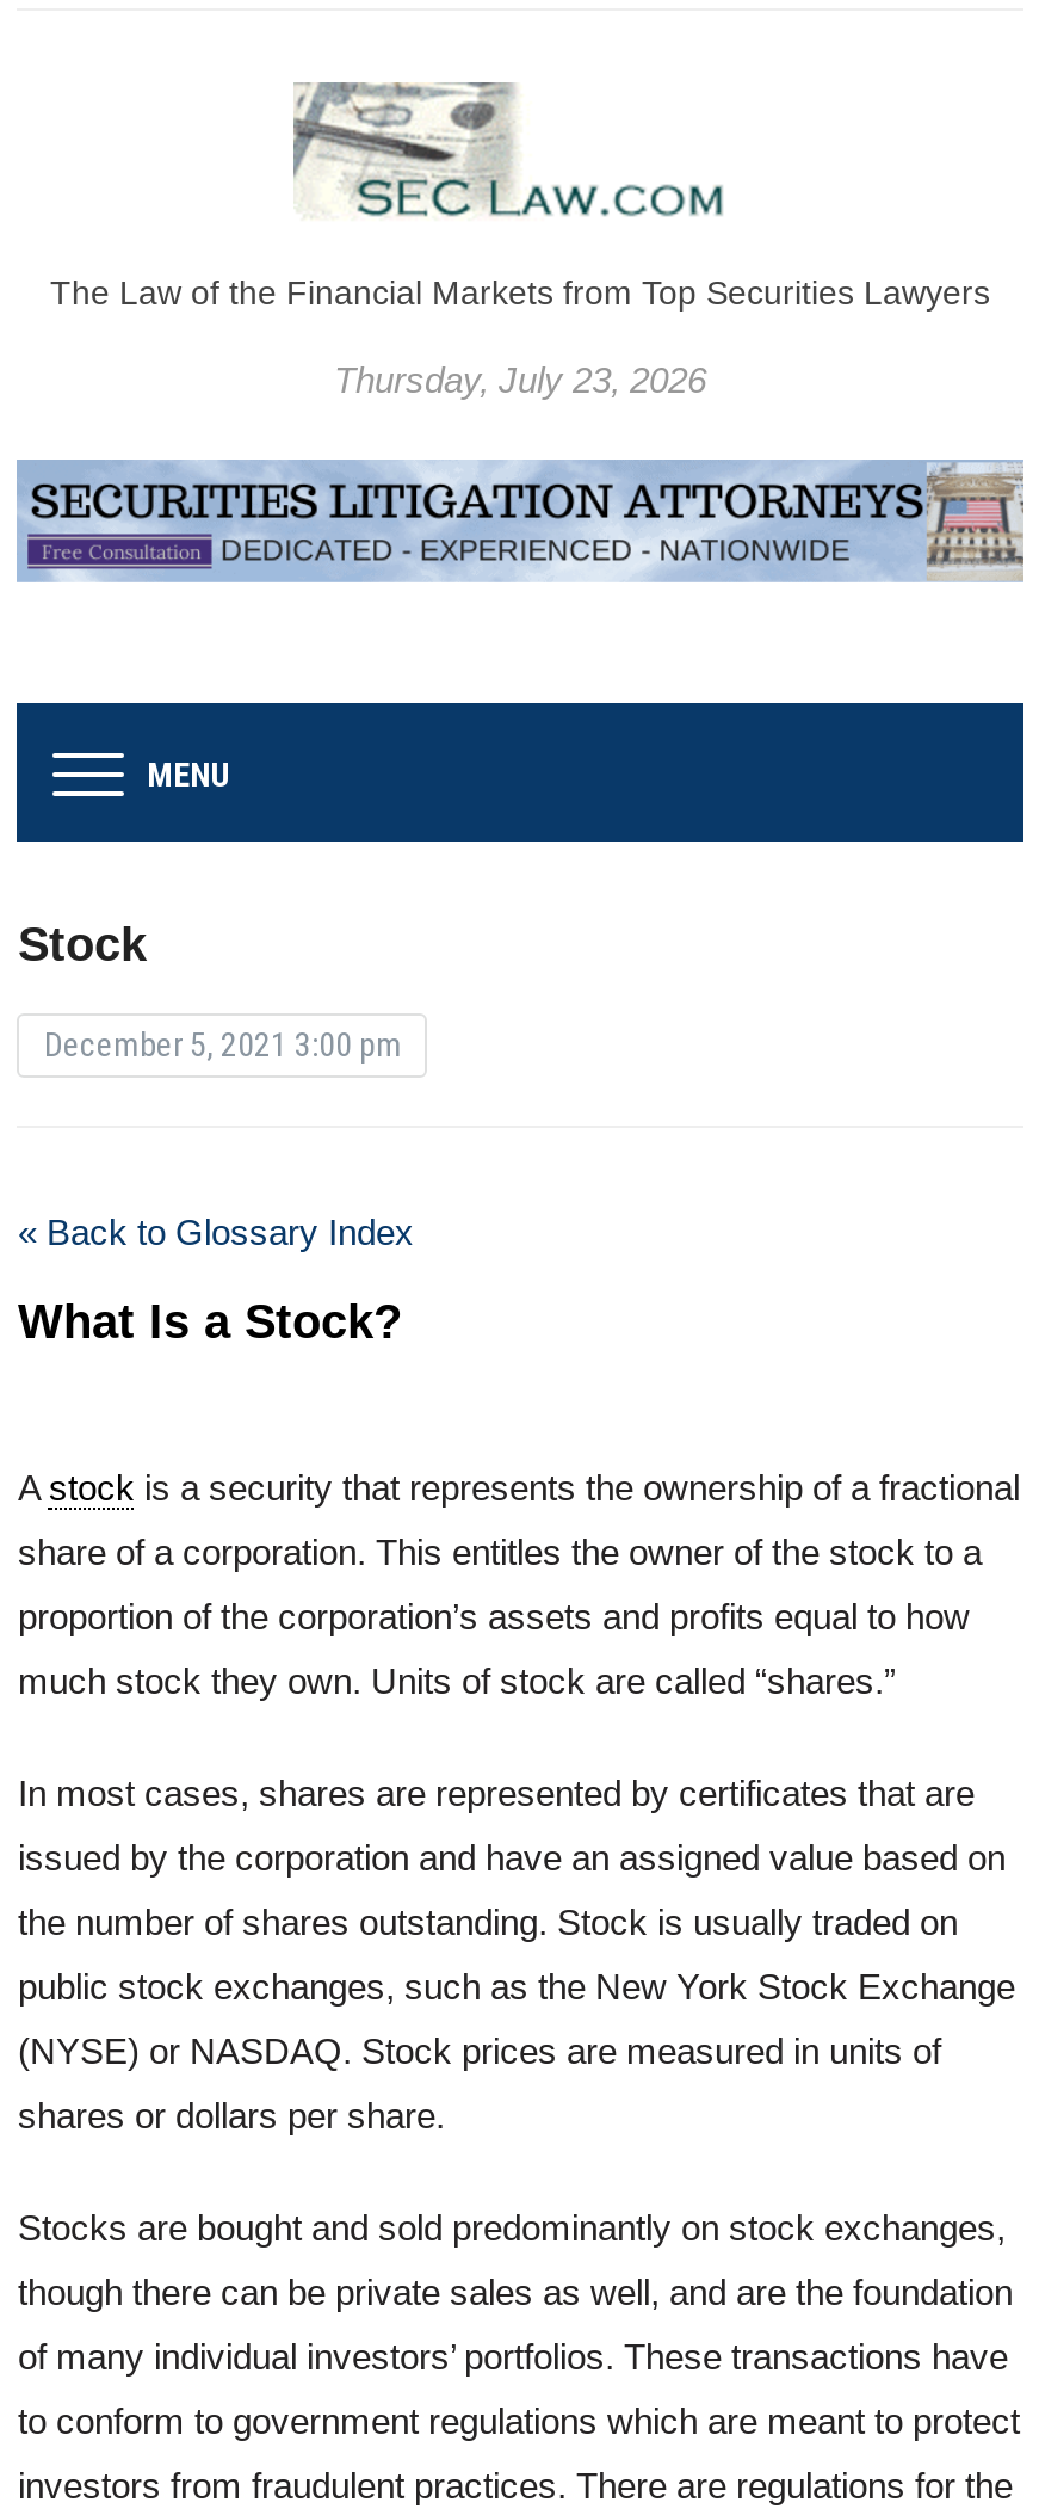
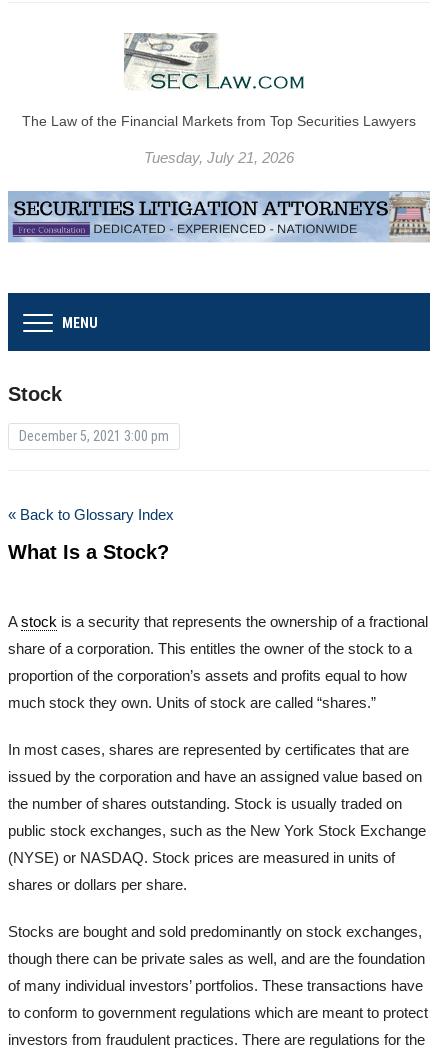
- Thursday, July 23, 2026
+ Tuesday, July 21, 2026
